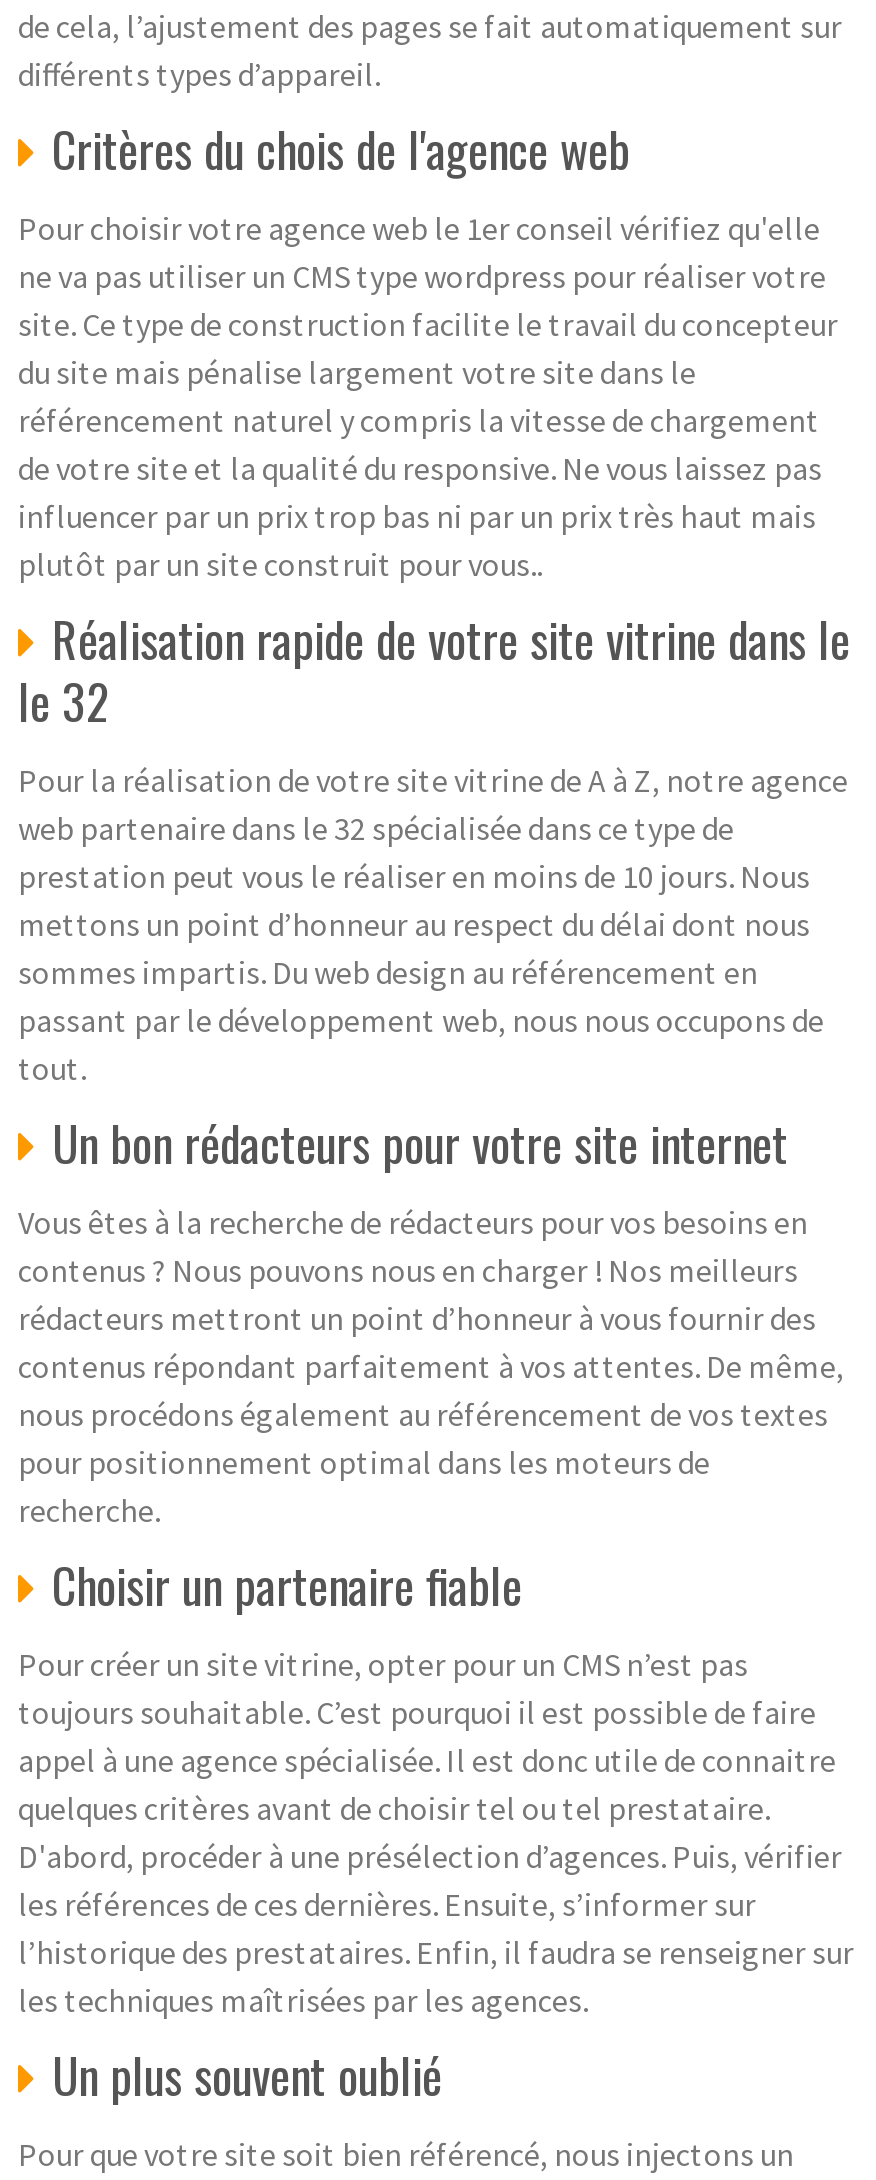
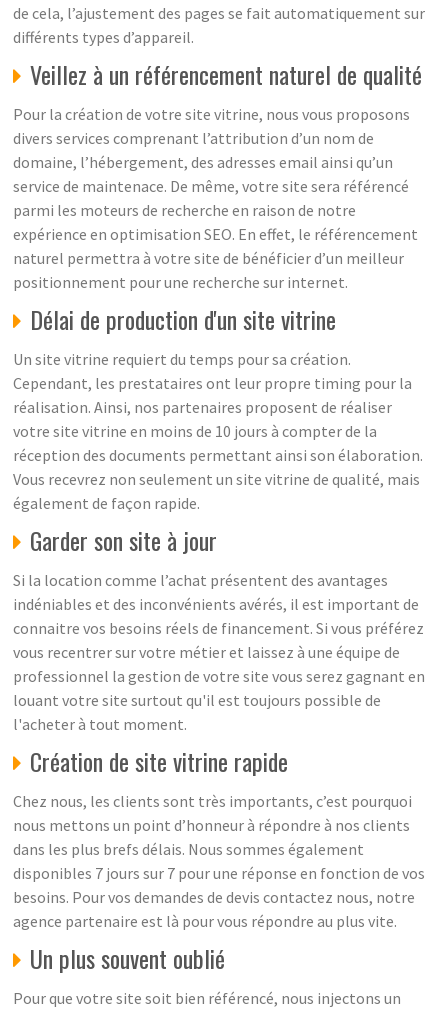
- Critères du chois de l'agence web
- Pour choisir votre agence web le 1er conseil vérifiez qu'elle
- ne va pas utiliser un CMS type wordpress pour réaliser votre
- site. Ce type de construction facilite le travail du concepteur
- du site mais pénalise largement votre site dans le
- référencement naturel y compris la vitesse de chargement
- de votre site et la qualité du responsive. Ne vous laissez pas
- influencer par un prix trop bas ni par un prix très haut mais
- plutôt par un site construit pour vous..
- Réalisation rapide de votre site vitrine dans le
- le 32
- Pour la réalisation de votre site vitrine de A à Z, notre agence
- web partenaire dans le 32 spécialisée dans ce type de
- prestation peut vous le réaliser en moins de 10 jours. Nous
- mettons un point d’honneur au respect du délai dont nous
- sommes impartis. Du web design au référencement en
- passant par le développement web, nous nous occupons de
- tout.
- Un bon rédacteurs pour votre site internet
- Vous êtes à la recherche de rédacteurs pour vos besoins en
- contenus ? Nous pouvons nous en charger ! Nos meilleurs
- rédacteurs mettront un point d’honneur à vous fournir des
- contenus répondant parfaitement à vos attentes. De même,
- nous procédons également au référencement de vos textes
- pour positionnement optimal dans les moteurs de
- recherche.
- Choisir un partenaire fiable
- Pour créer un site vitrine, opter pour un CMS n’est pas
- toujours souhaitable. C’est pourquoi il est possible de faire
- appel à une agence spécialisée. Il est donc utile de connaitre
- quelques critères avant de choisir tel ou tel prestataire.
- D'abord, procéder à une présélection d’agences. Puis, vérifier
- les références de ces dernières. Ensuite, s’informer sur
- l’historique des prestataires. Enfin, il faudra se renseigner sur
- les techniques maîtrisées par les agences.
+ Veillez à un référencement naturel de qualité
+ Pour la création de votre site vitrine, nous vous proposons
+ divers services comprenant l’attribution d’un nom de
+ domaine, l’hébergement, des adresses email ainsi qu’un
+ service de maintenace. De même, votre site sera référencé
+ parmi les moteurs de recherche en raison de notre
+ expérience en optimisation SEO. En effet, le référencement
+ naturel permettra à votre site de bénéficier d’un meilleur
+ positionnement pour une recherche sur internet.
+ Délai de production d'un site vitrine
+ Un site vitrine requiert du temps pour sa création.
+ Cependant, les prestataires ont leur propre timing pour la
+ réalisation. Ainsi, nos partenaires proposent de réaliser
+ votre site vitrine en moins de 10 jours à compter de la
+ réception des documents permettant ainsi son élaboration.
+ Vous recevrez non seulement un site vitrine de qualité, mais
+ également de façon rapide.
+ Garder son site à jour
+ Si la location comme l’achat présentent des avantages
+ indéniables et des inconvénients avérés, il est important de
+ connaitre vos besoins réels de financement. Si vous préférez
+ vous recentrer sur votre métier et laissez à une équipe de
+ professionnel la gestion de votre site vous serez gagnant en
+ louant votre site surtout qu'il est toujours possible de
+ l'acheter à tout moment.
+ Création de site vitrine rapide
+ Chez nous, les clients sont très importants, c’est pourquoi
+ nous mettons un point d’honneur à répondre à nos clients
+ dans les plus brefs délais. Nous sommes également
+ disponibles 7 jours sur 7 pour une réponse en fonction de vos
+ besoins. Pour vos demandes de devis contactez nous, notre
+ agence partenaire est là pour vous répondre au plus vite.
